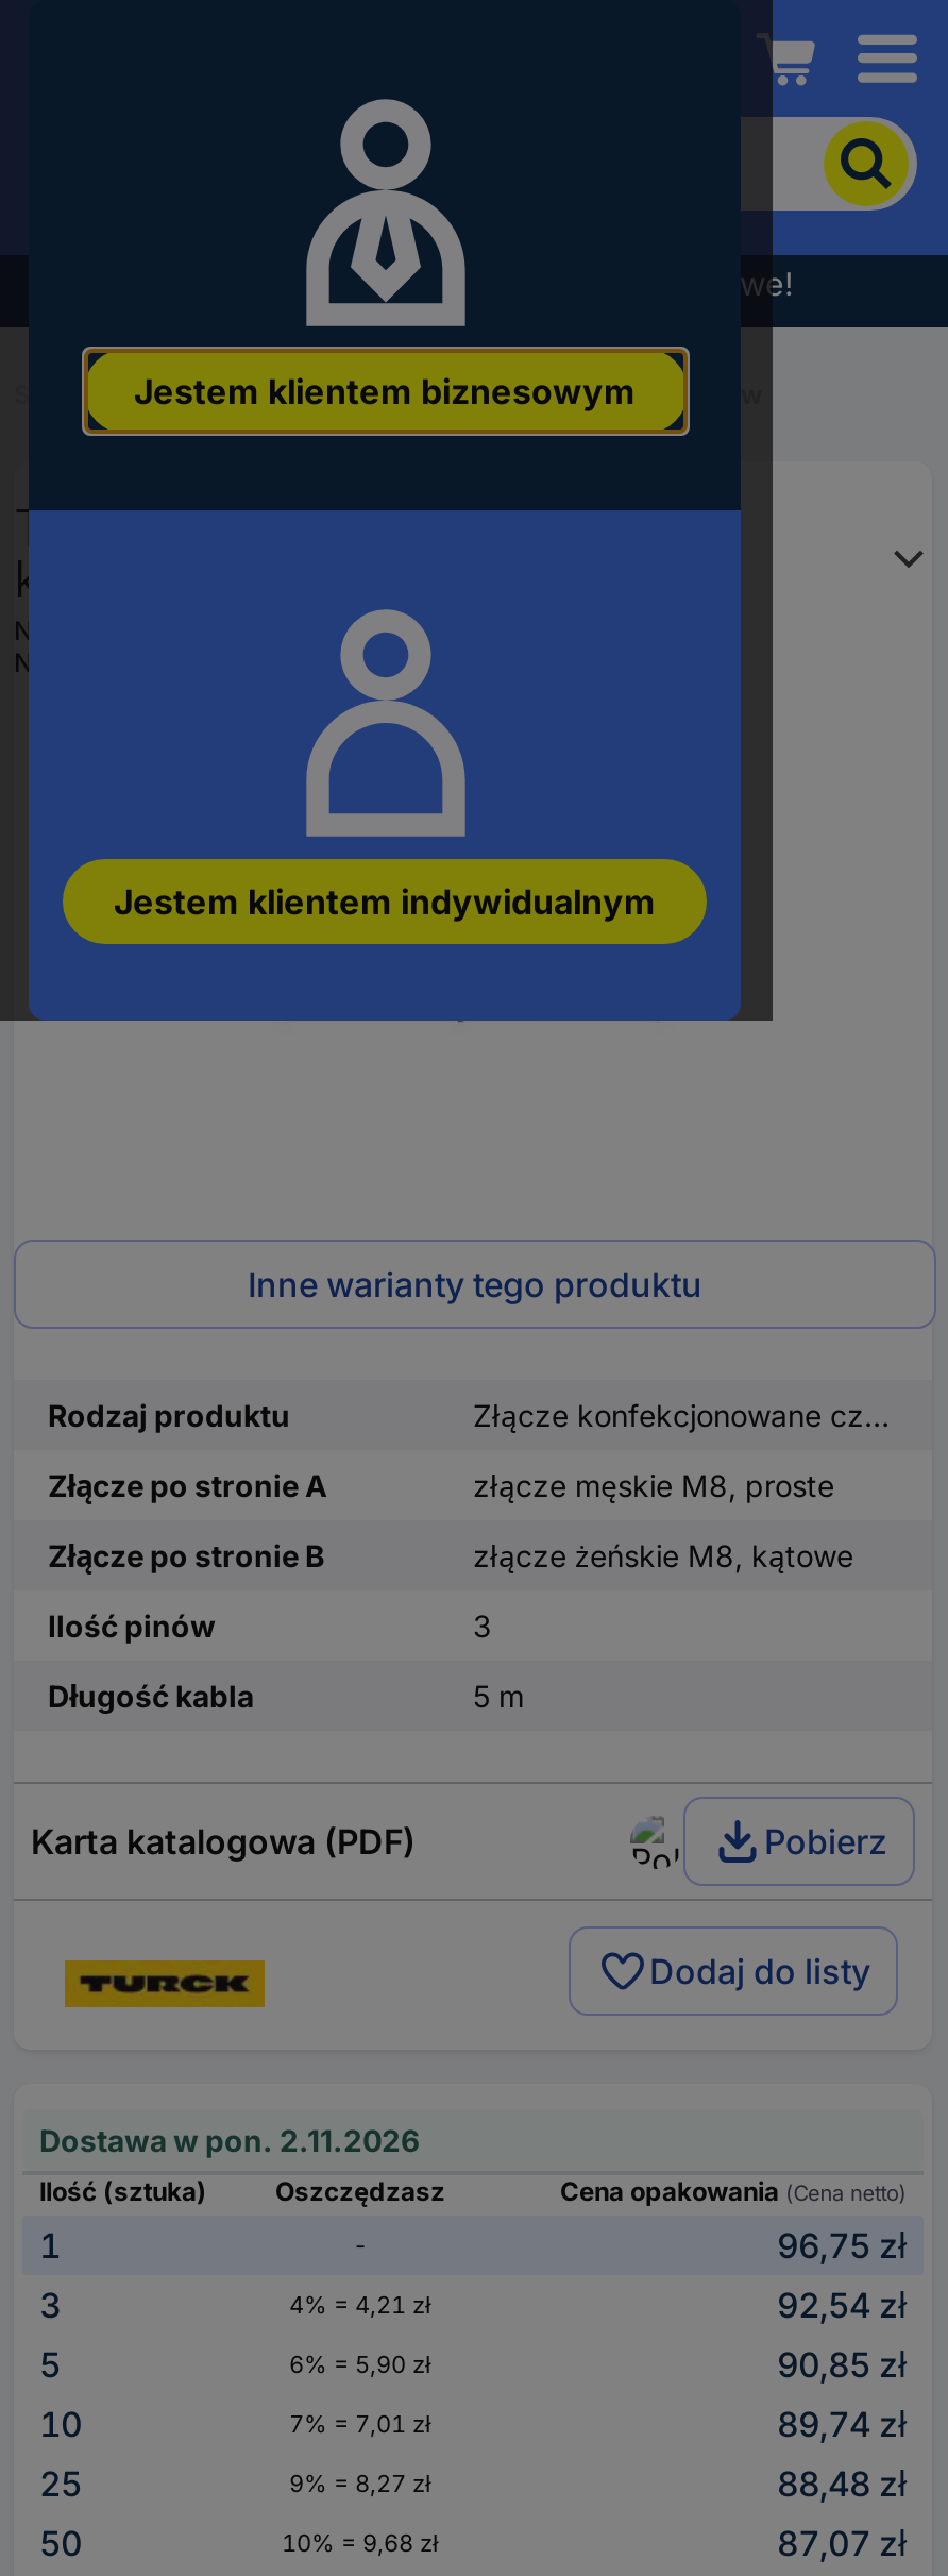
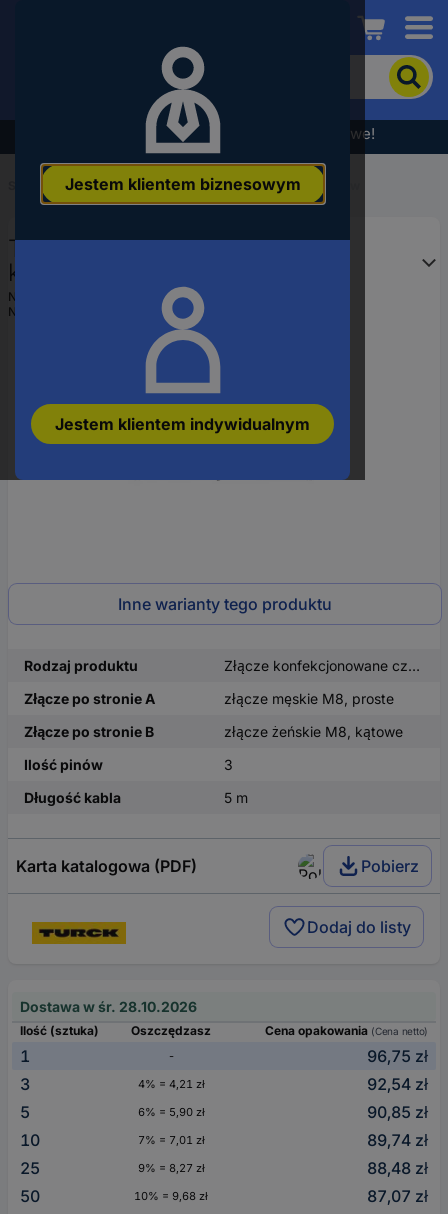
- Dostawa w pon. 2.11.2026
+ Dostawa w śr. 28.10.2026
